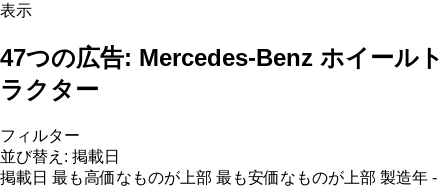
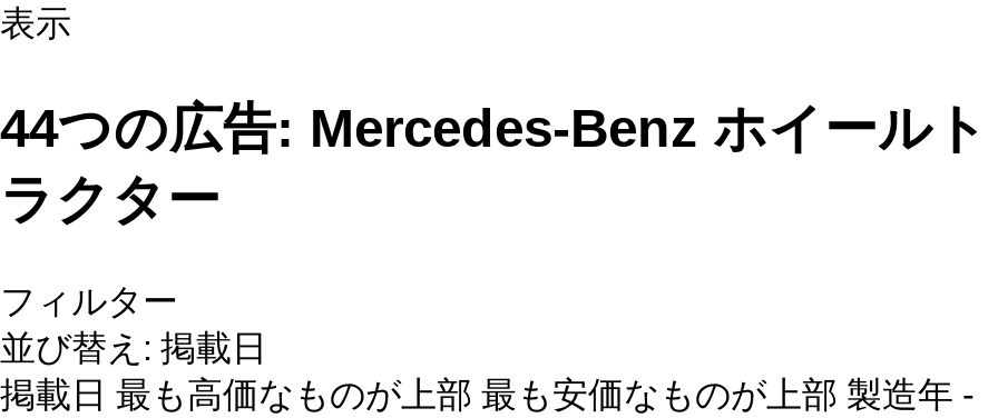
- 47つの広告: Mercedes-Benz ホイールト
+ 44つの広告: Mercedes-Benz ホイールト
